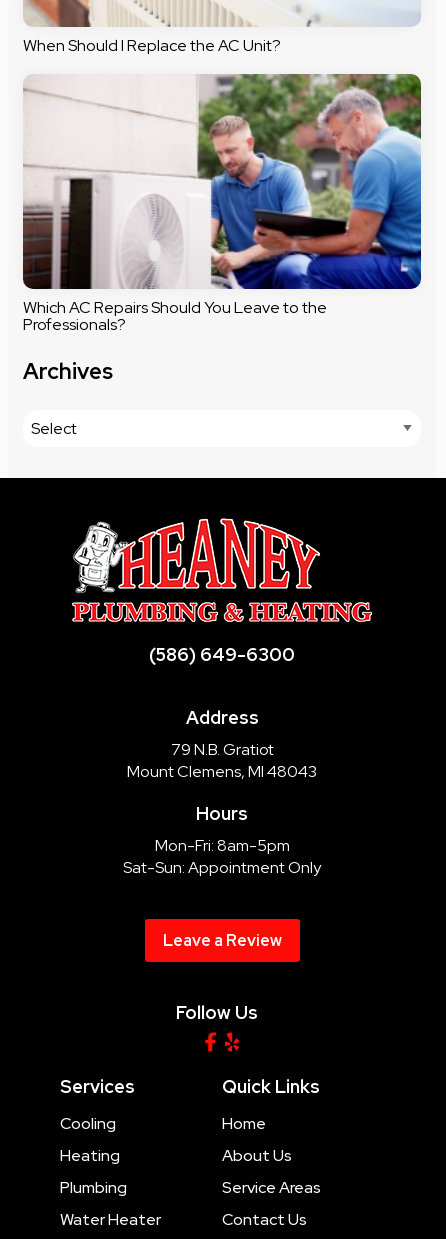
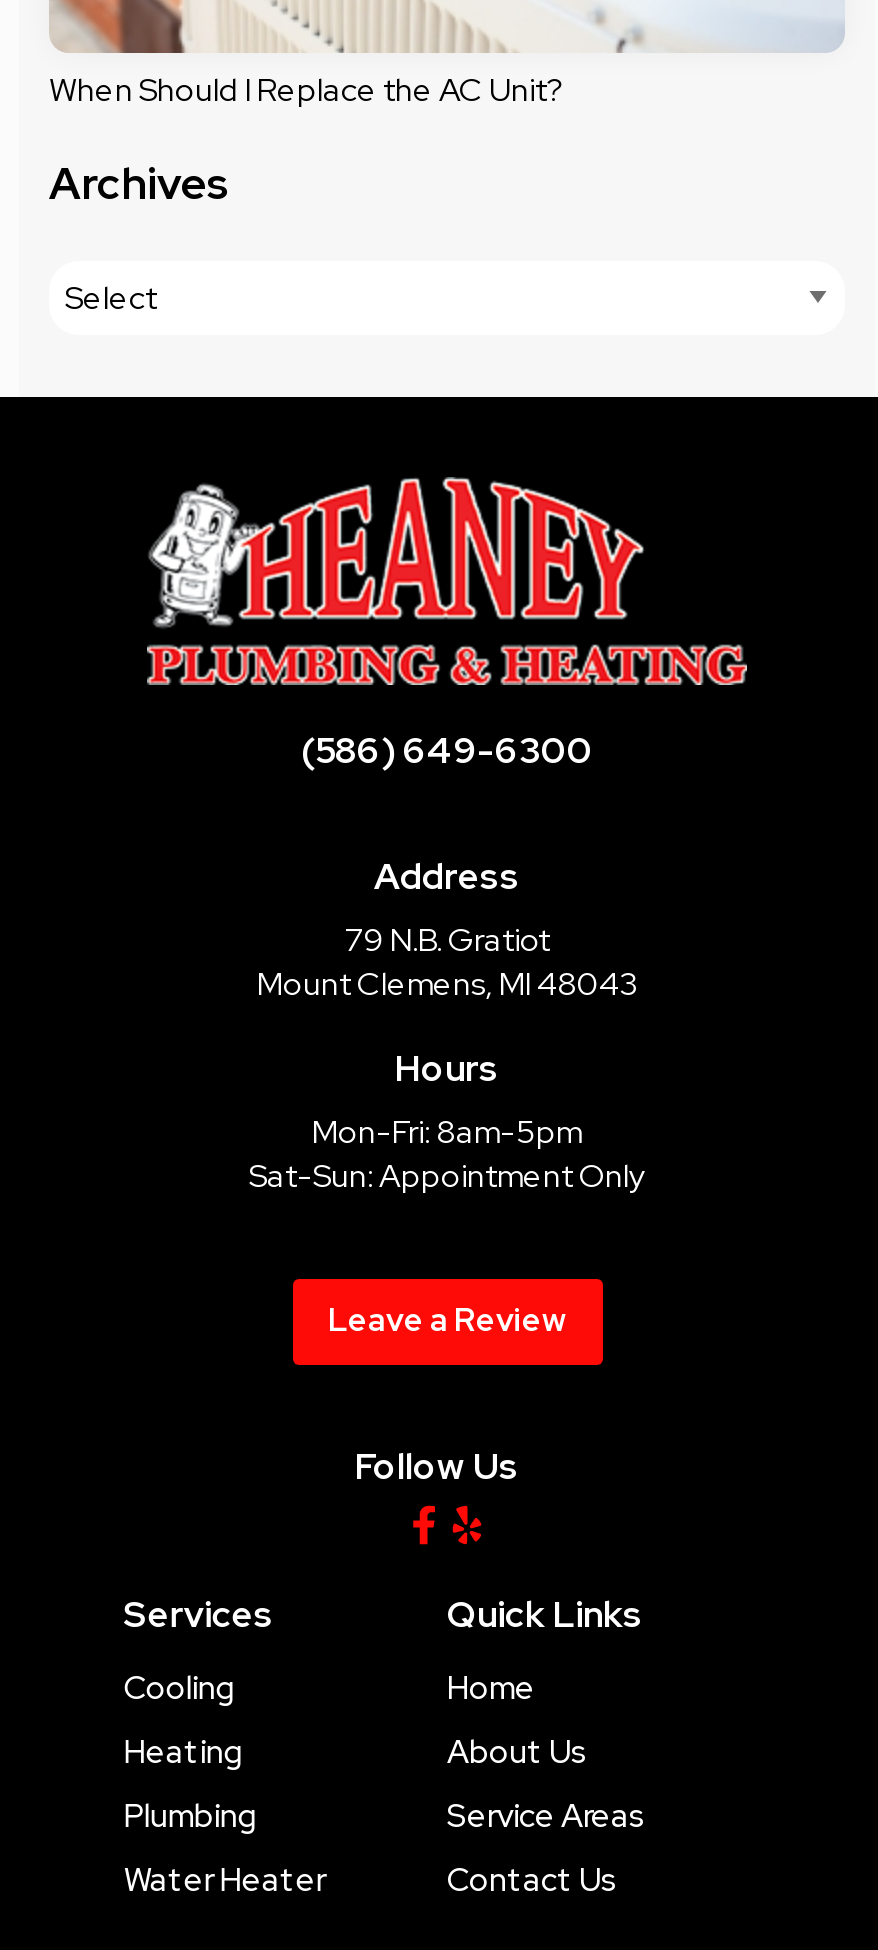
- [image]
- Which AC Repairs Should You Leave to the
- Professionals?
